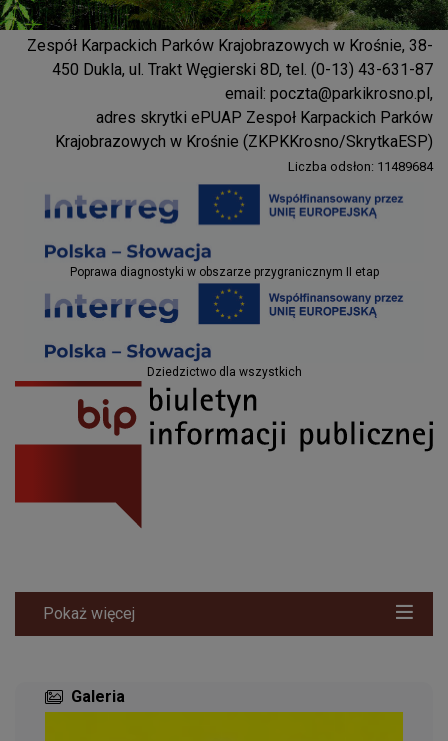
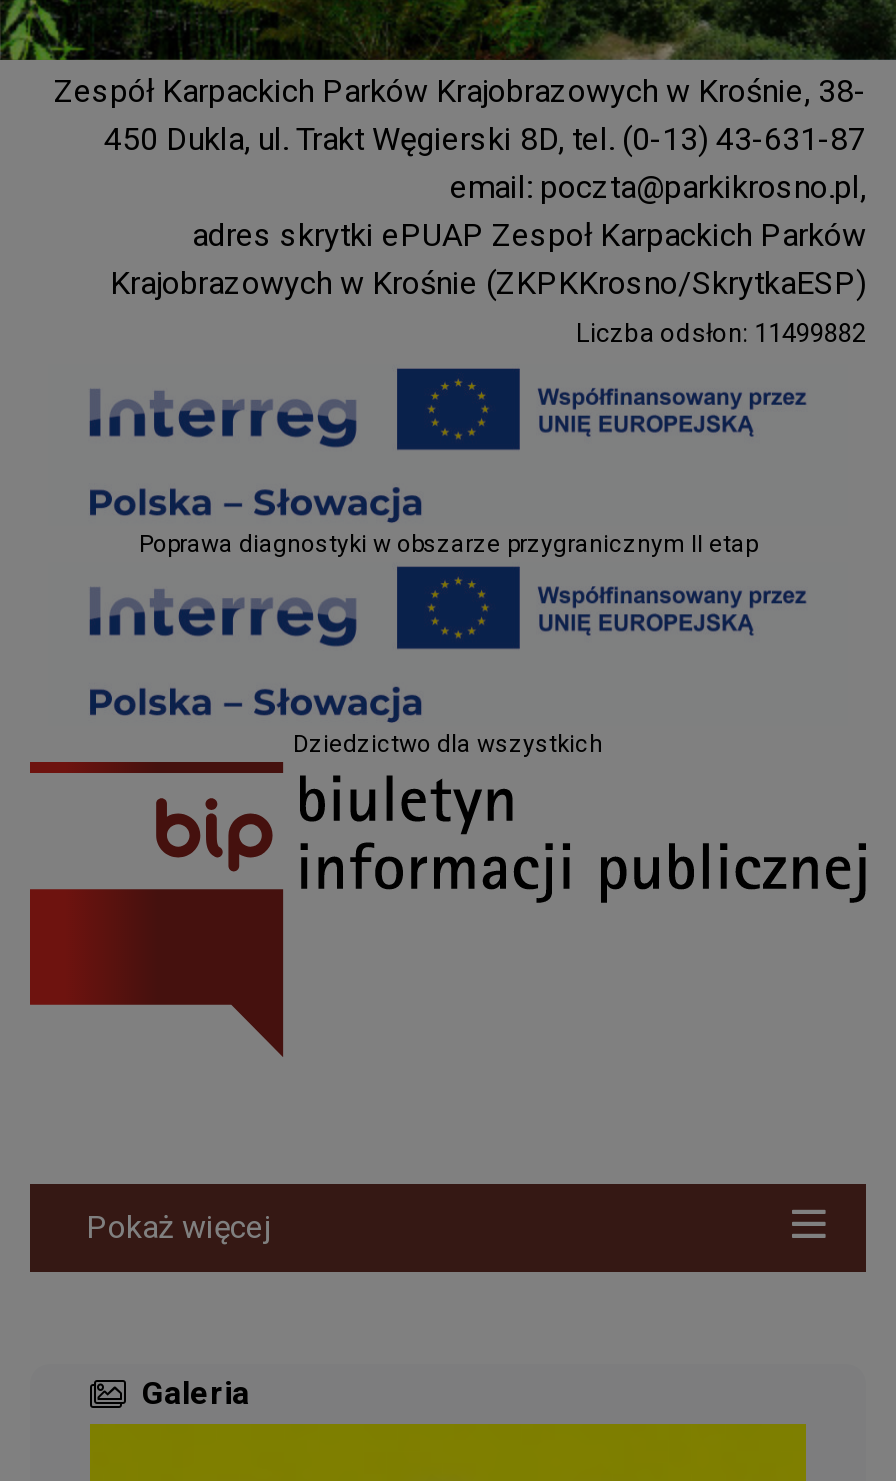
- Liczba odsłon: 11489684
+ Liczba odsłon: 11499882
